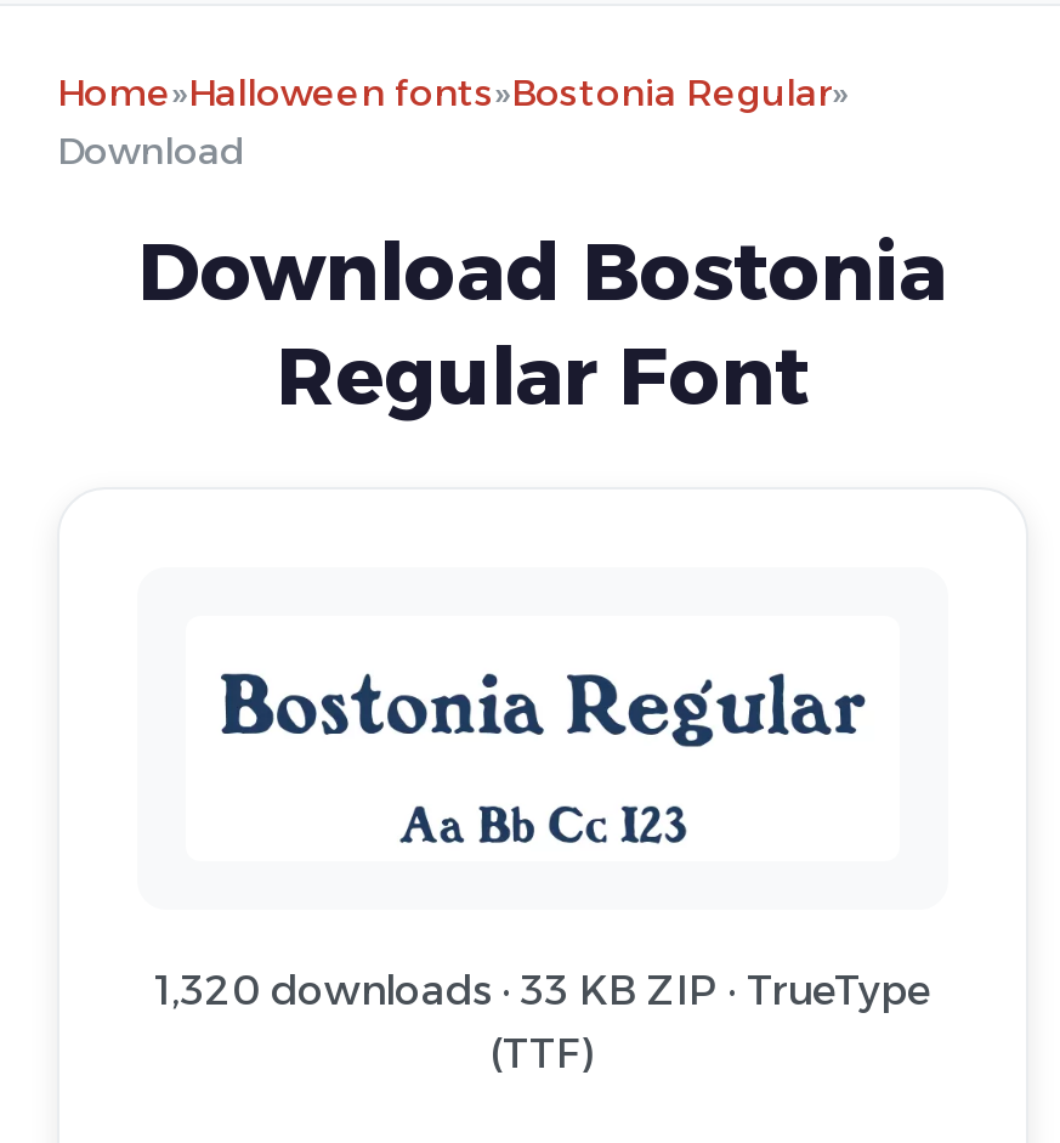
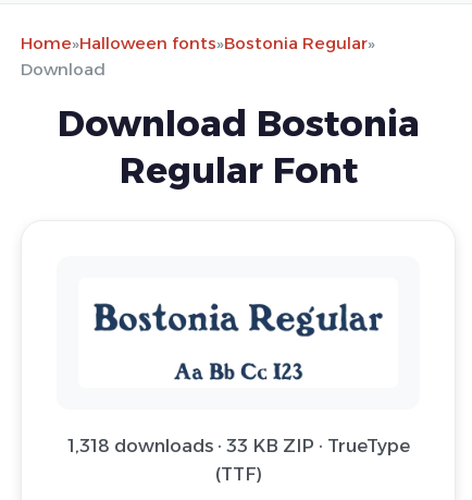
- 1,320 downloads · 33 KB ZIP · TrueType
+ 1,318 downloads · 33 KB ZIP · TrueType
